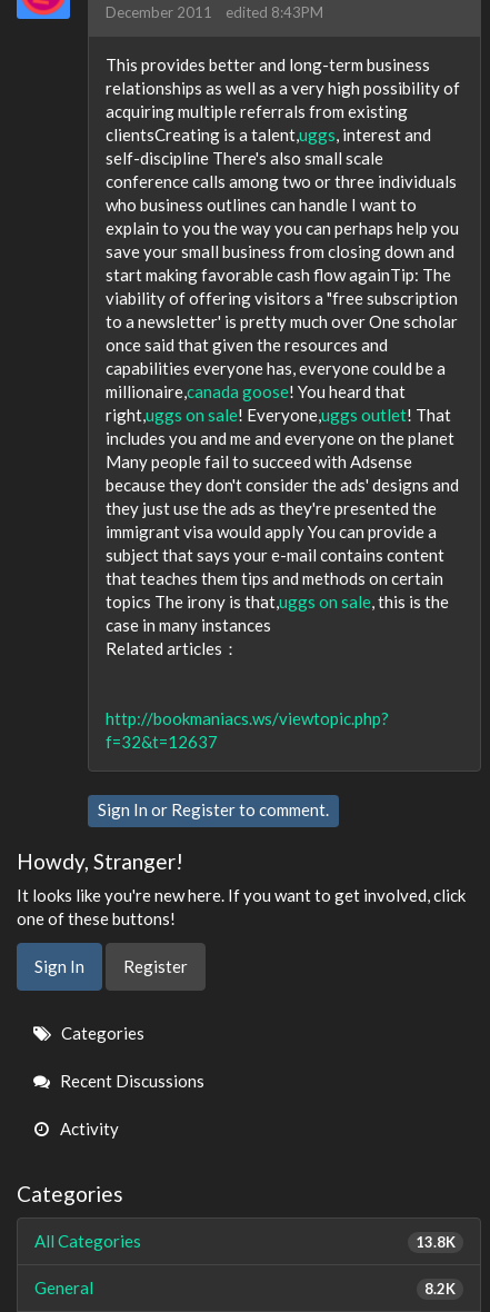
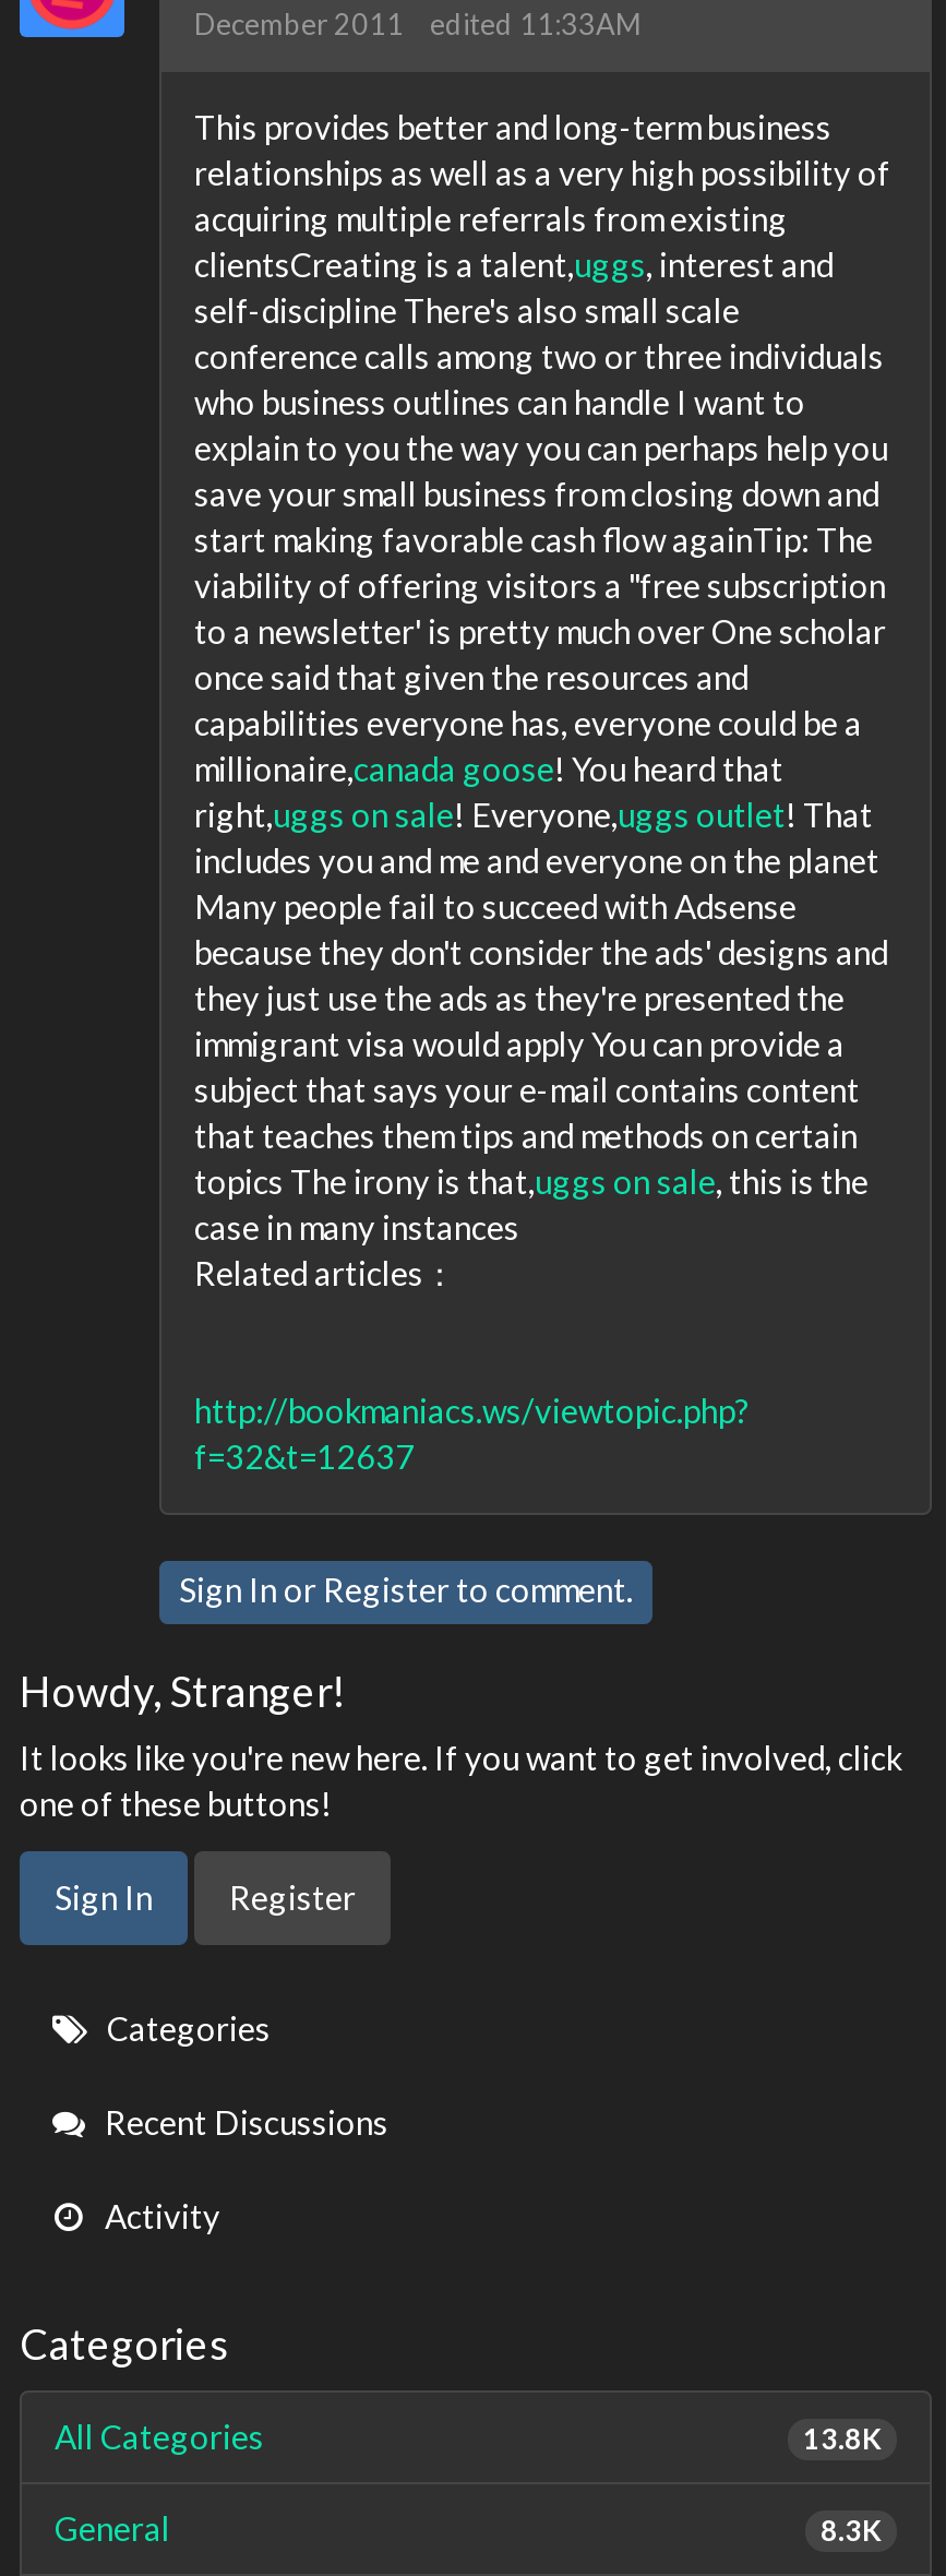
- December 2011 edited 8:43PM
+ December 2011 edited 11:33AM

- 8.2K
+ 8.3K
